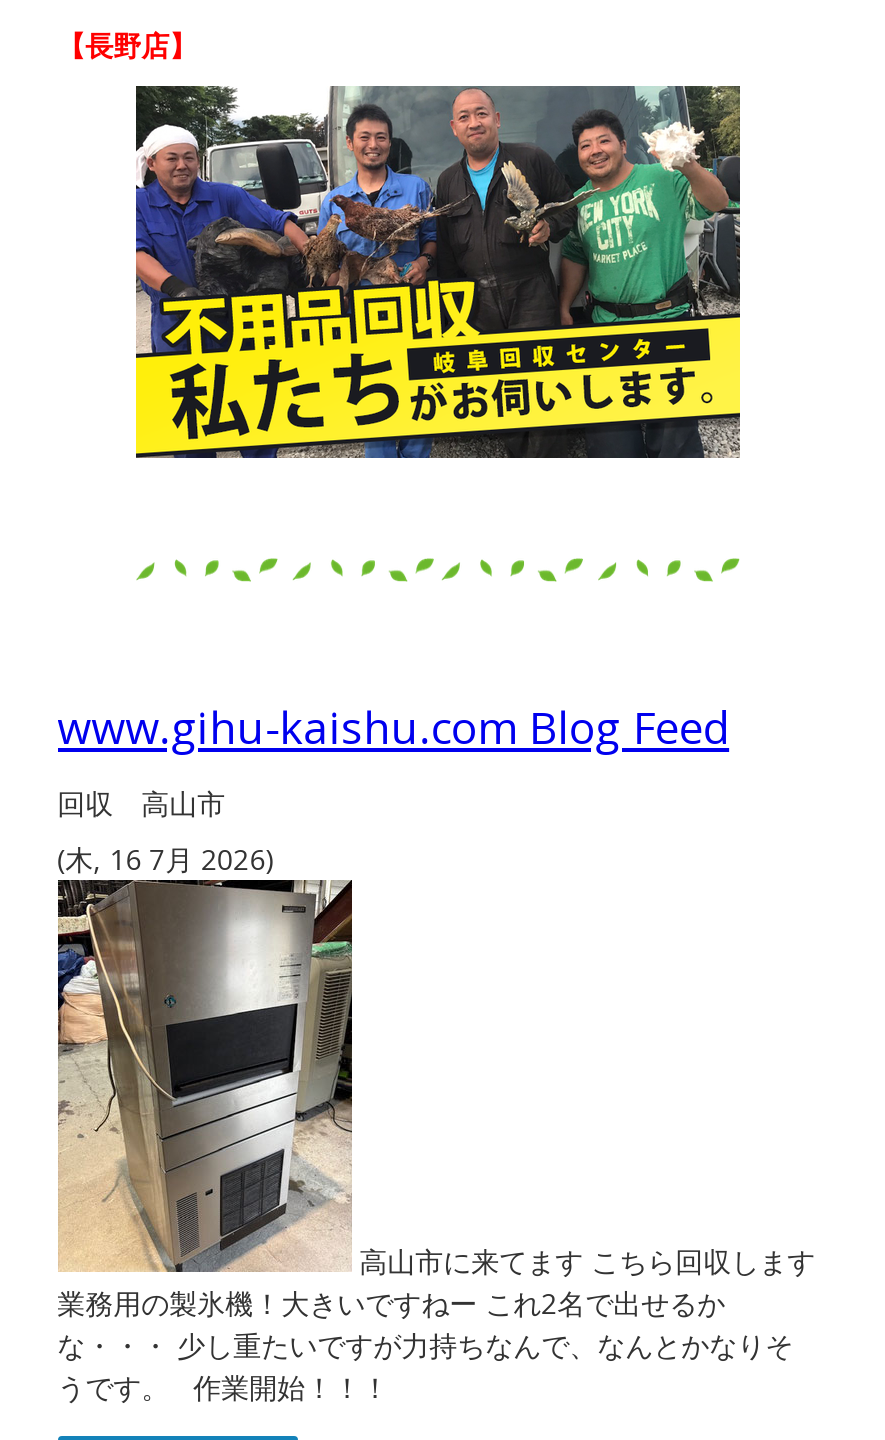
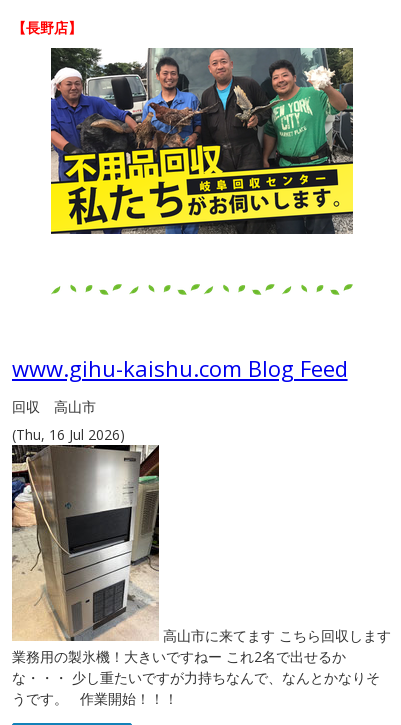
- (木, 16 7月 2026)
+ (Thu, 16 Jul 2026)
